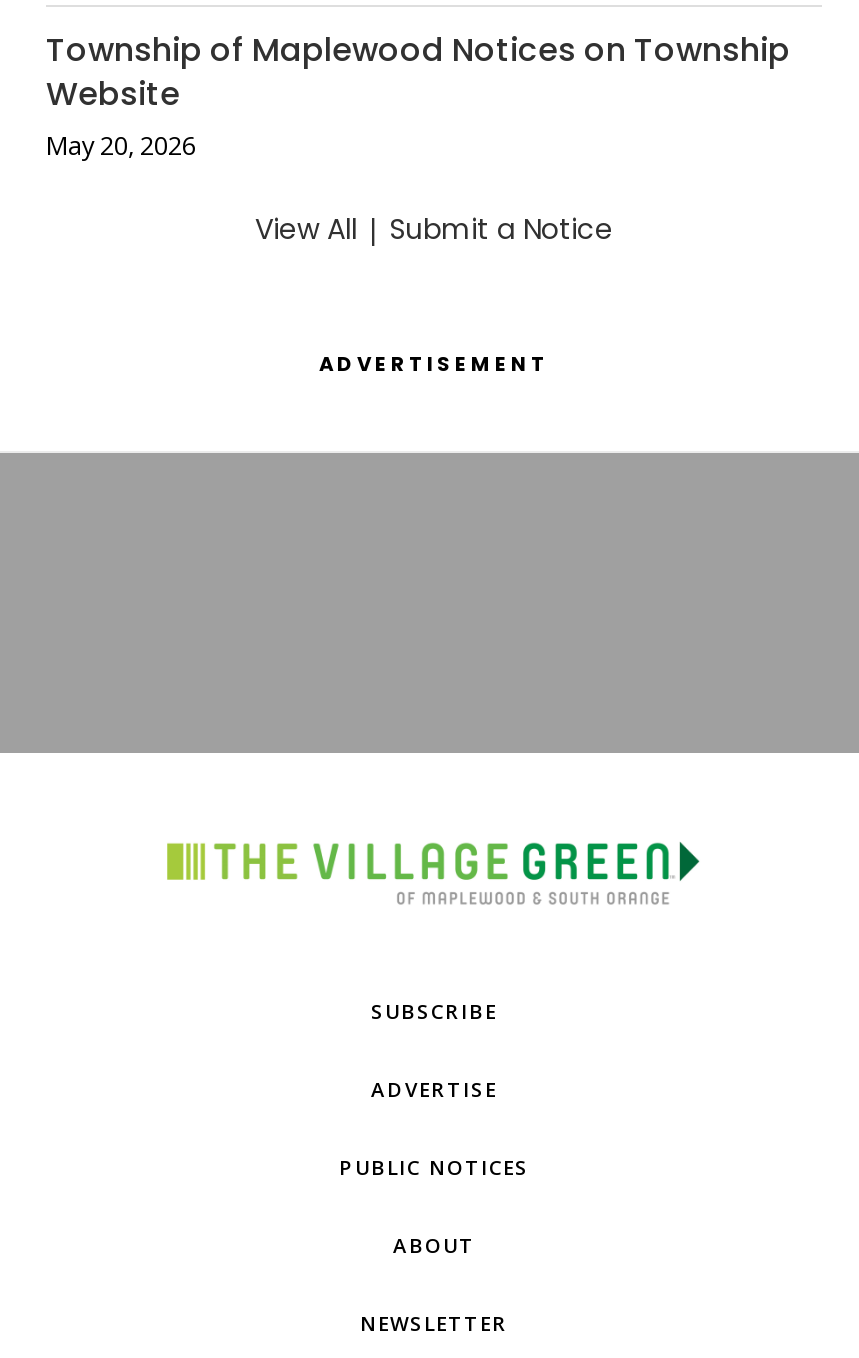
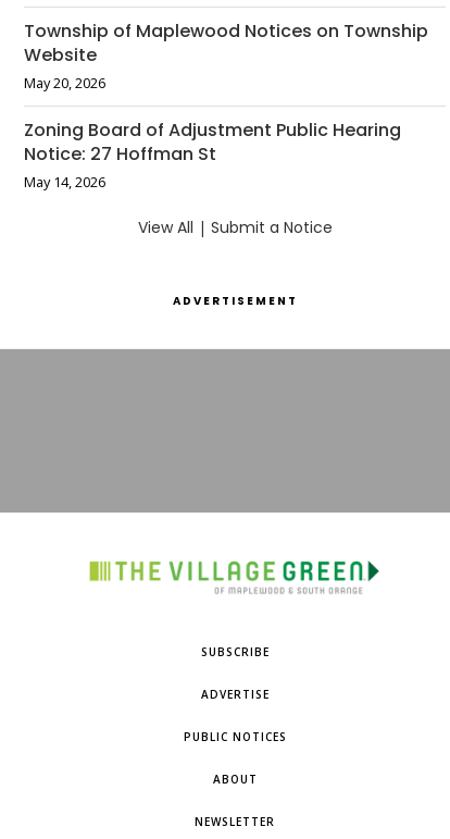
+ Zoning Board of Adjustment Public Hearing
+ Notice: 27 Hoffman St
+ May 14, 2026
